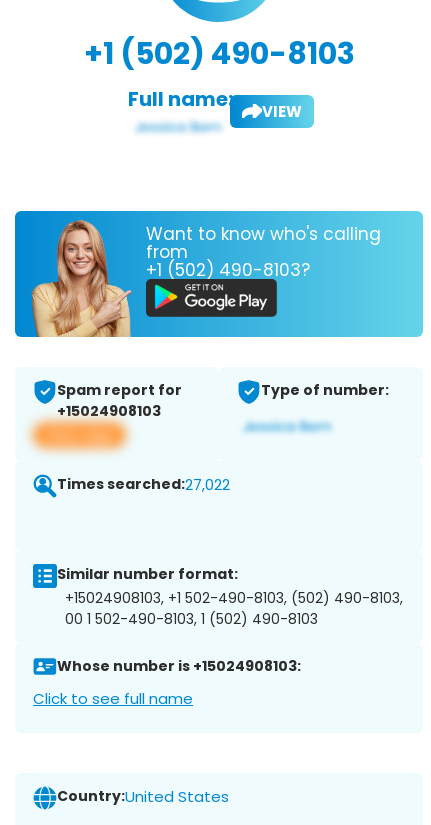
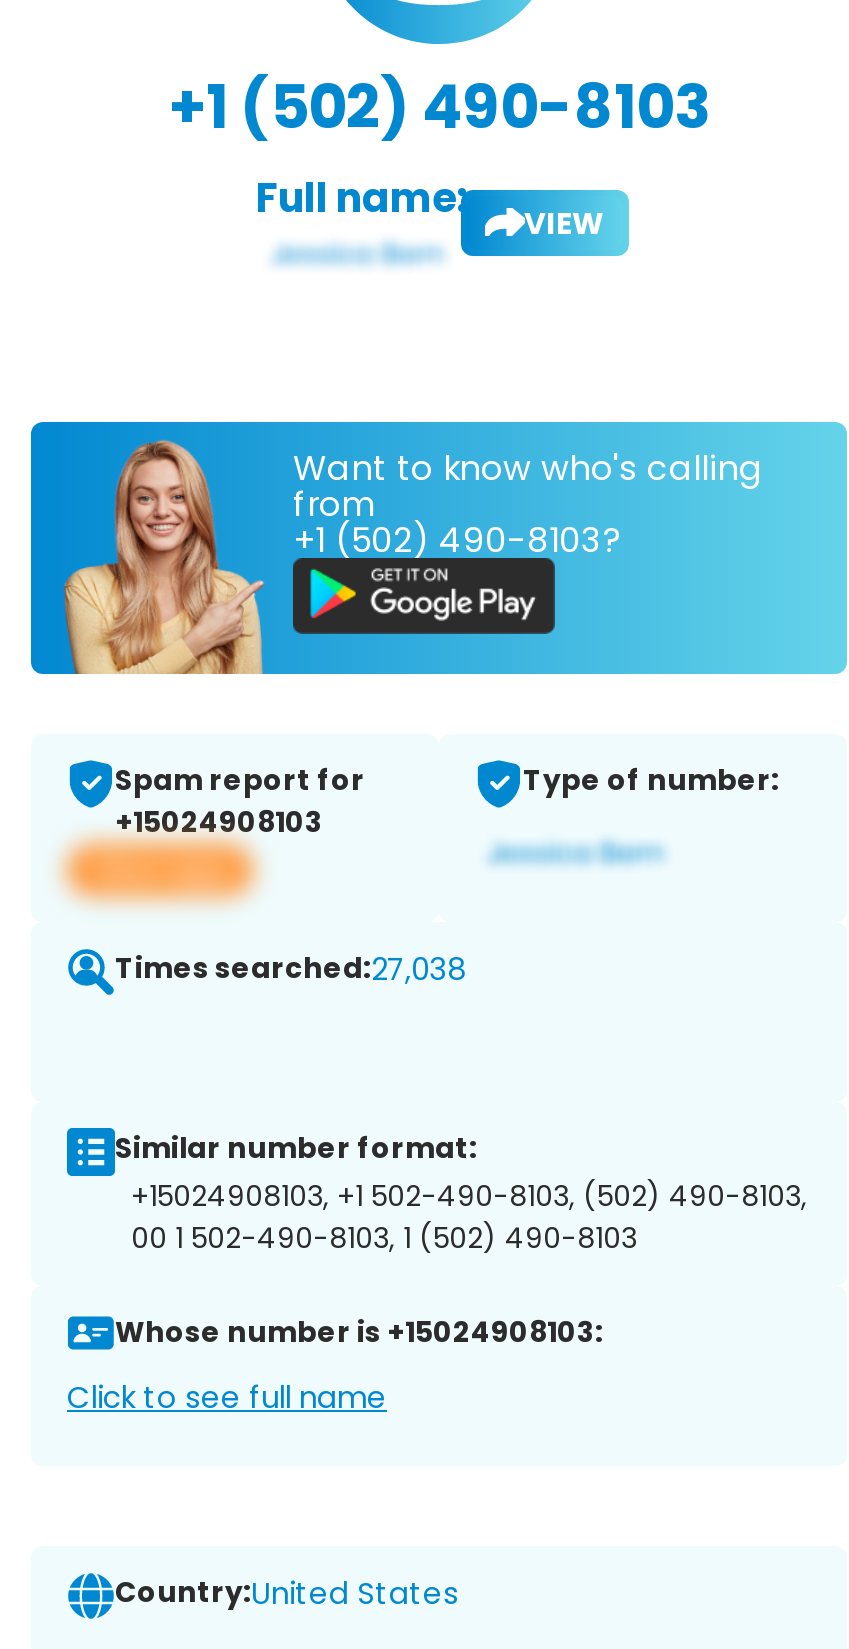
- Times searched:27,022
+ Times searched:27,038
